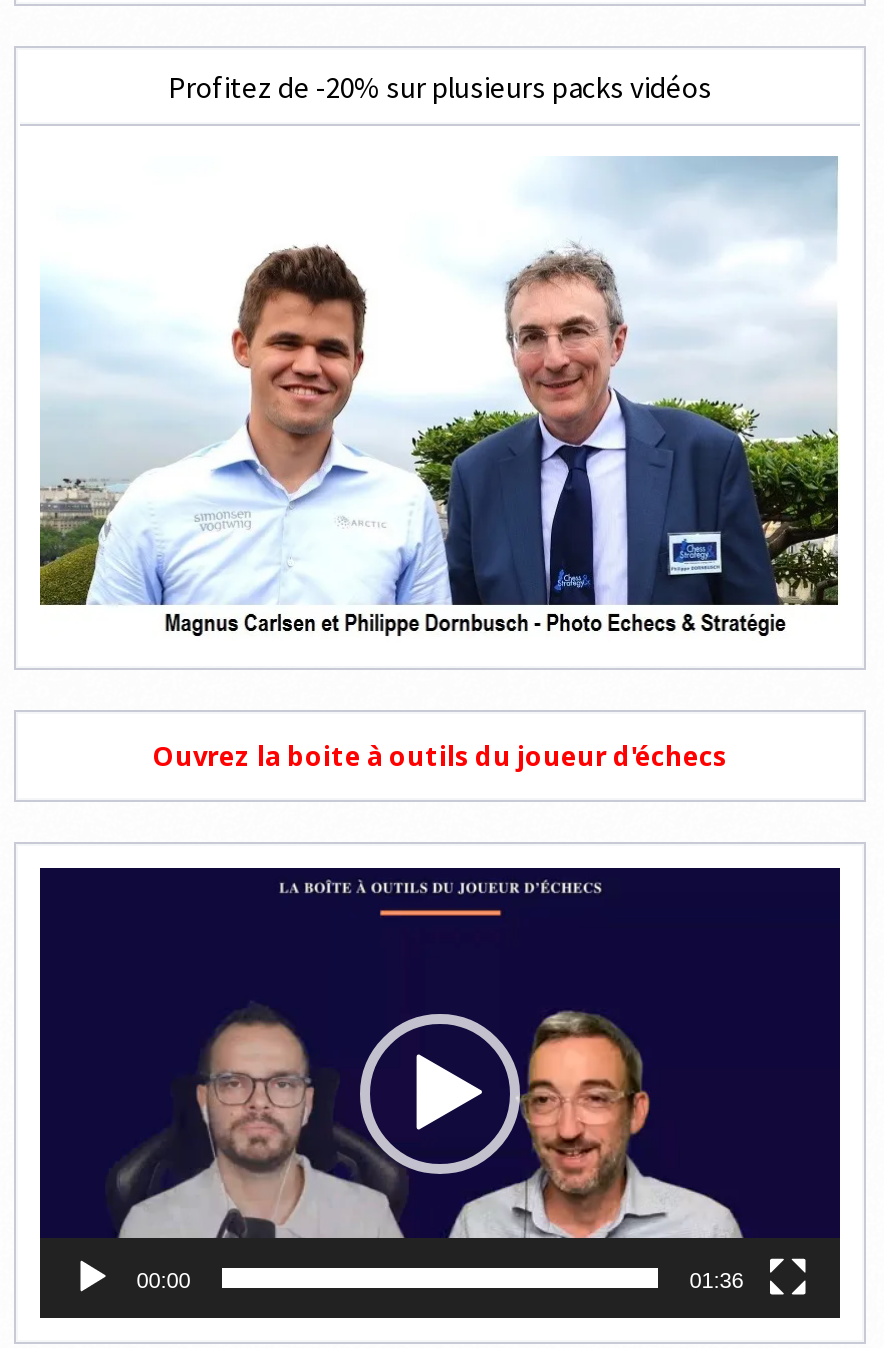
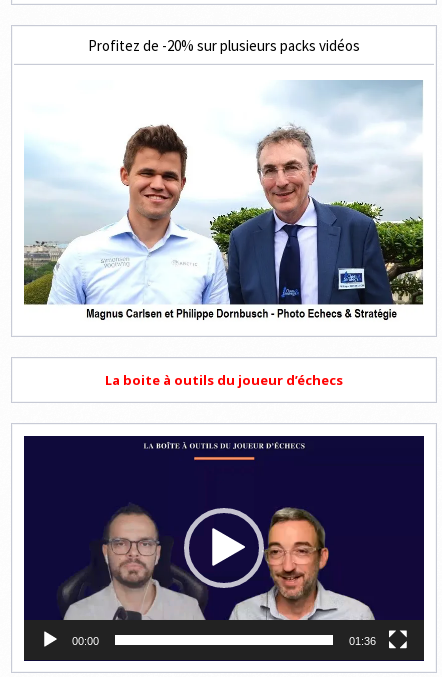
- Ouvrez la boite à outils du joueur d'échecs
+ La boite à outils du joueur d’échecs
